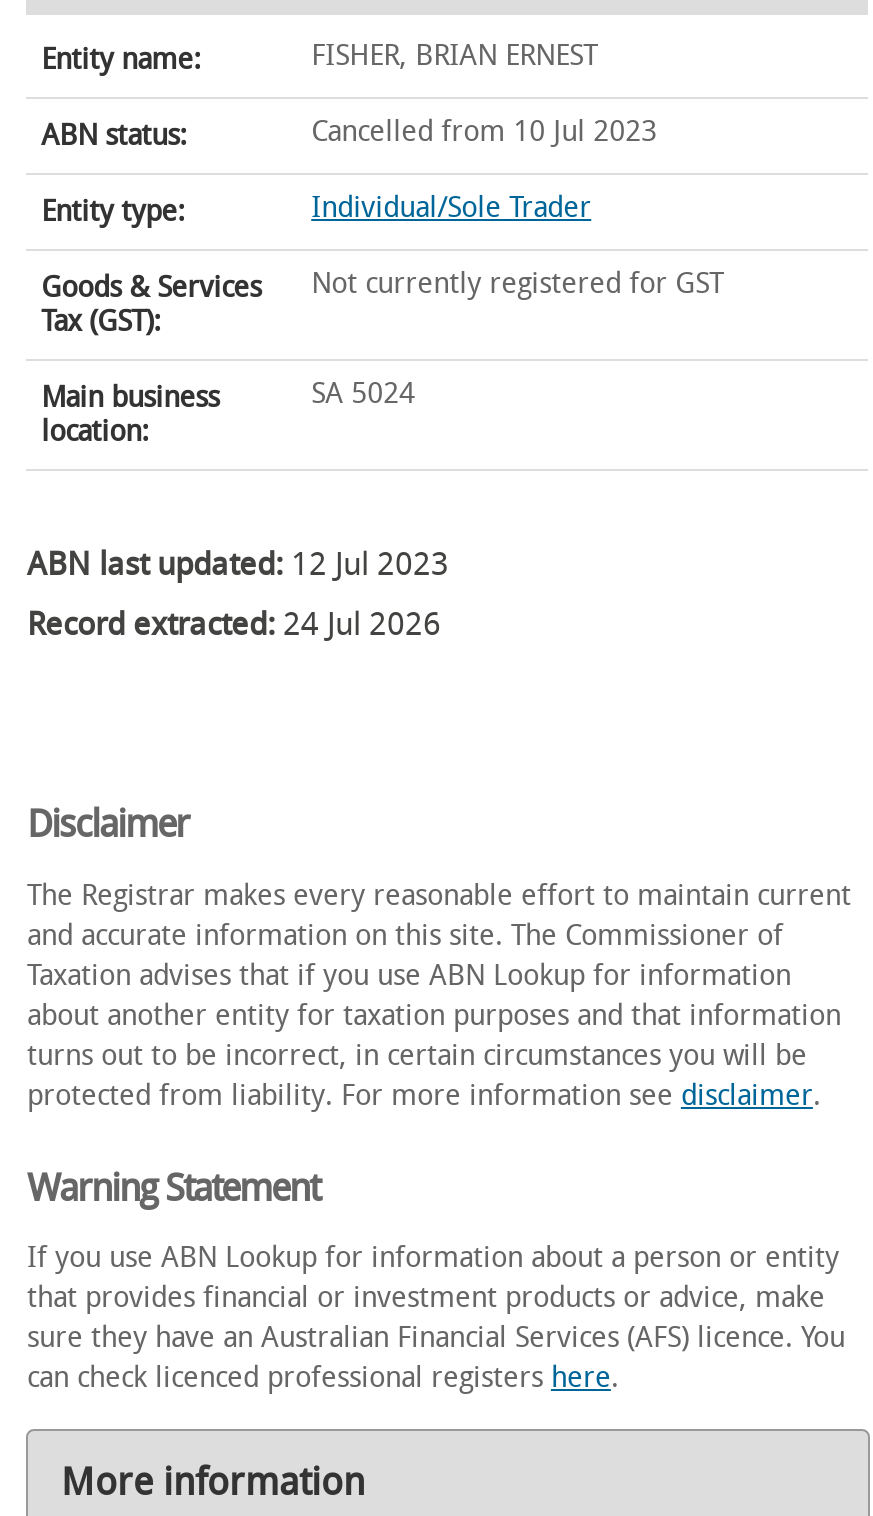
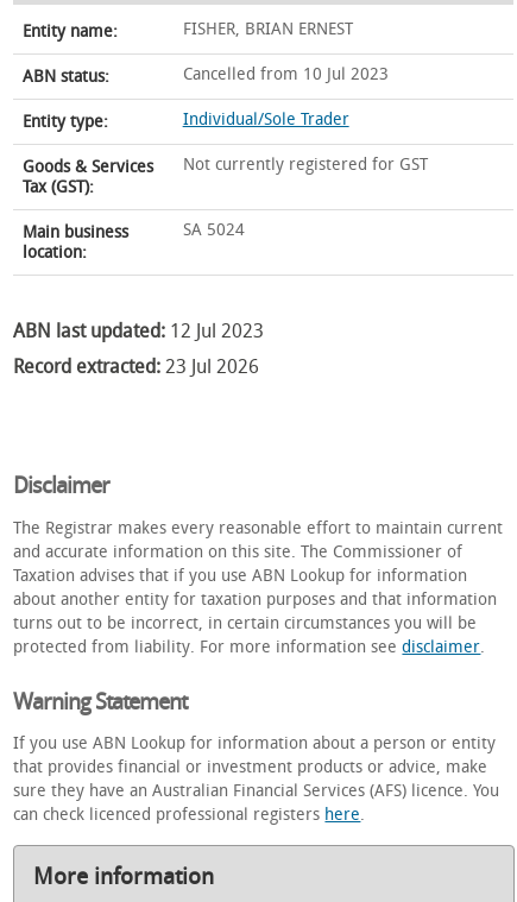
- Record extracted: 24 Jul 2026
+ Record extracted: 23 Jul 2026
